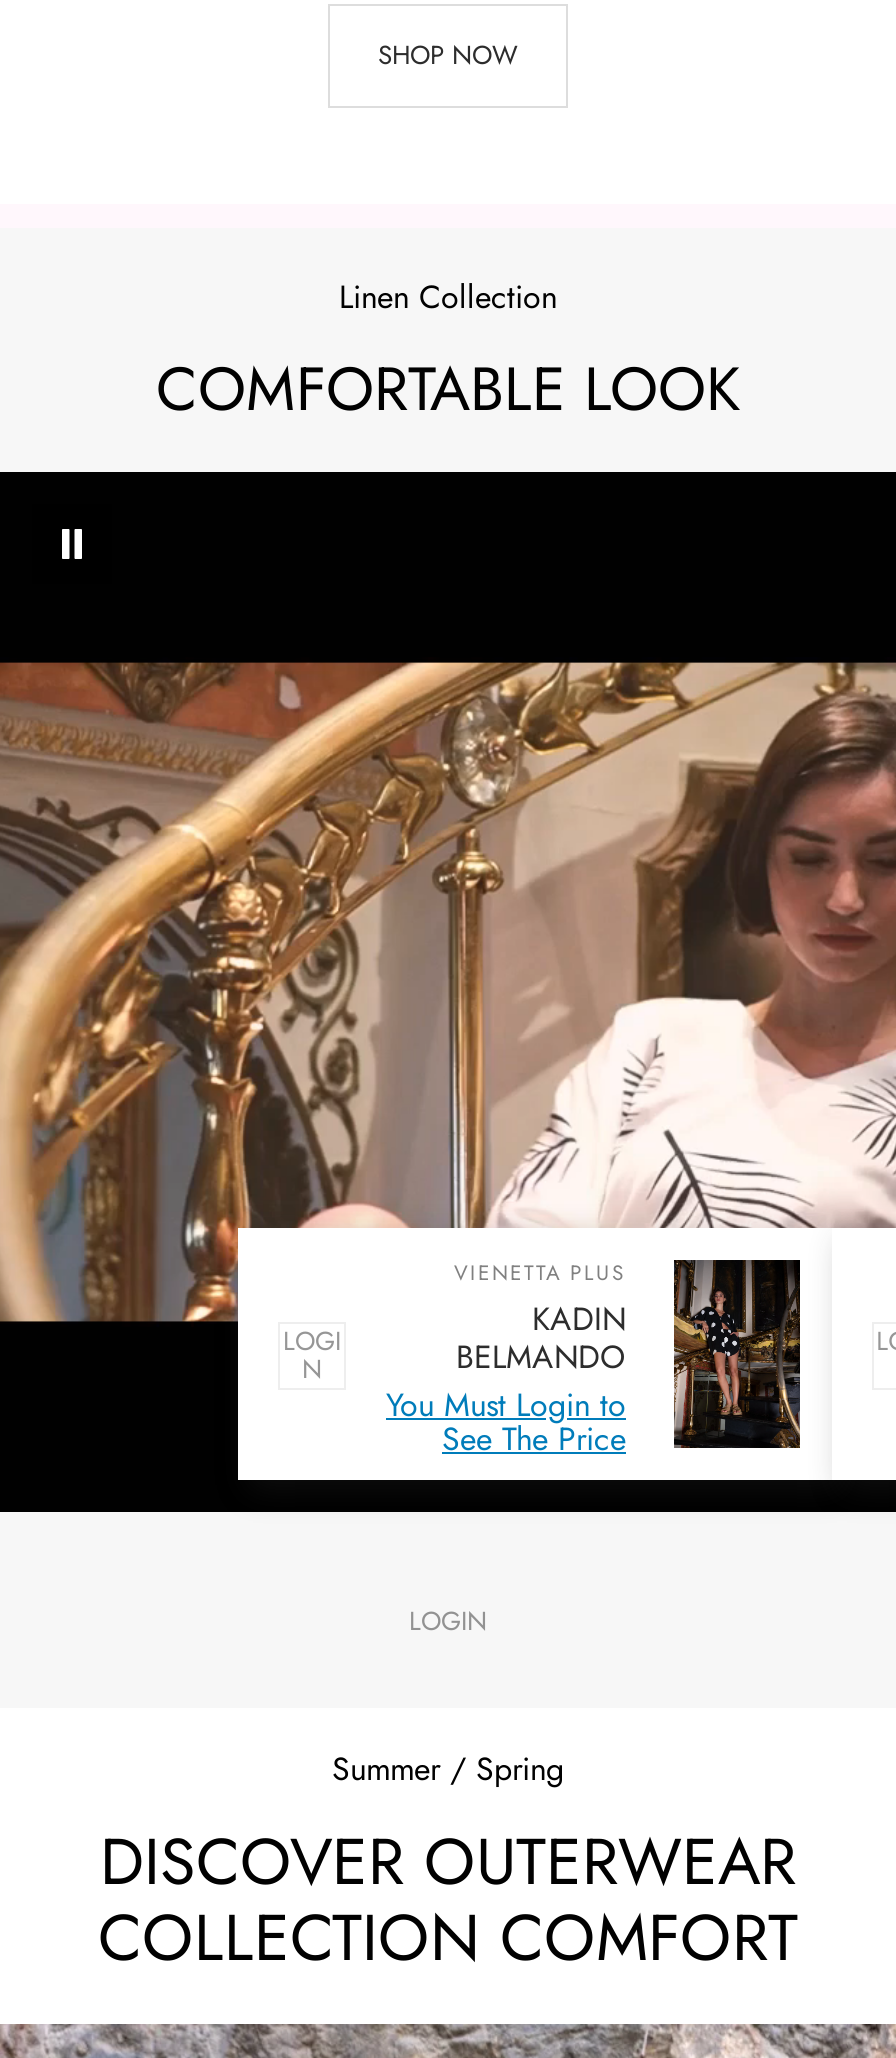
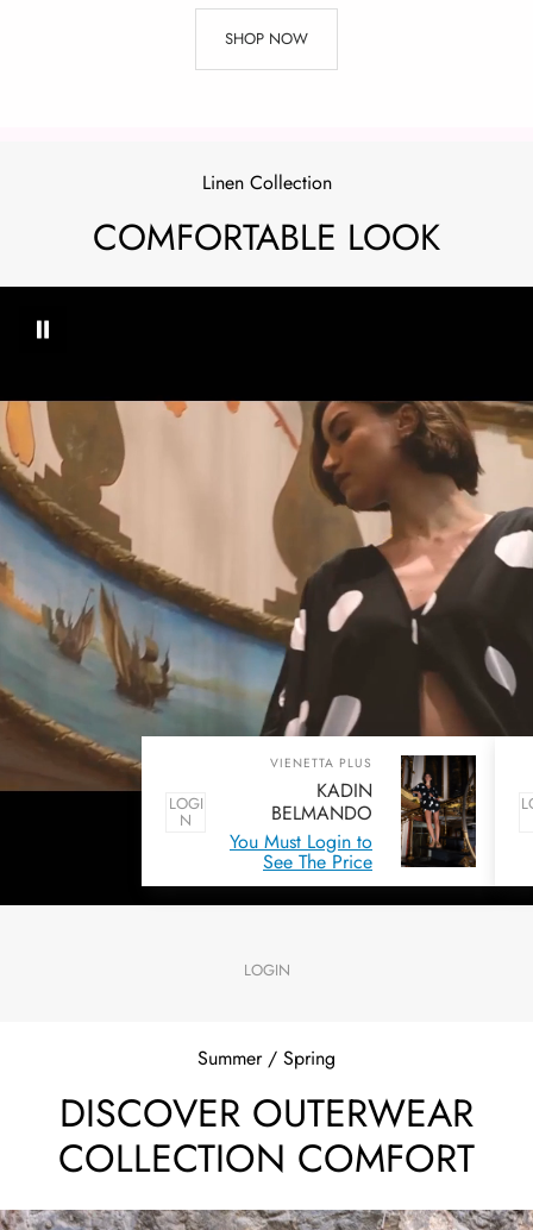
- [image]
+ [image]
